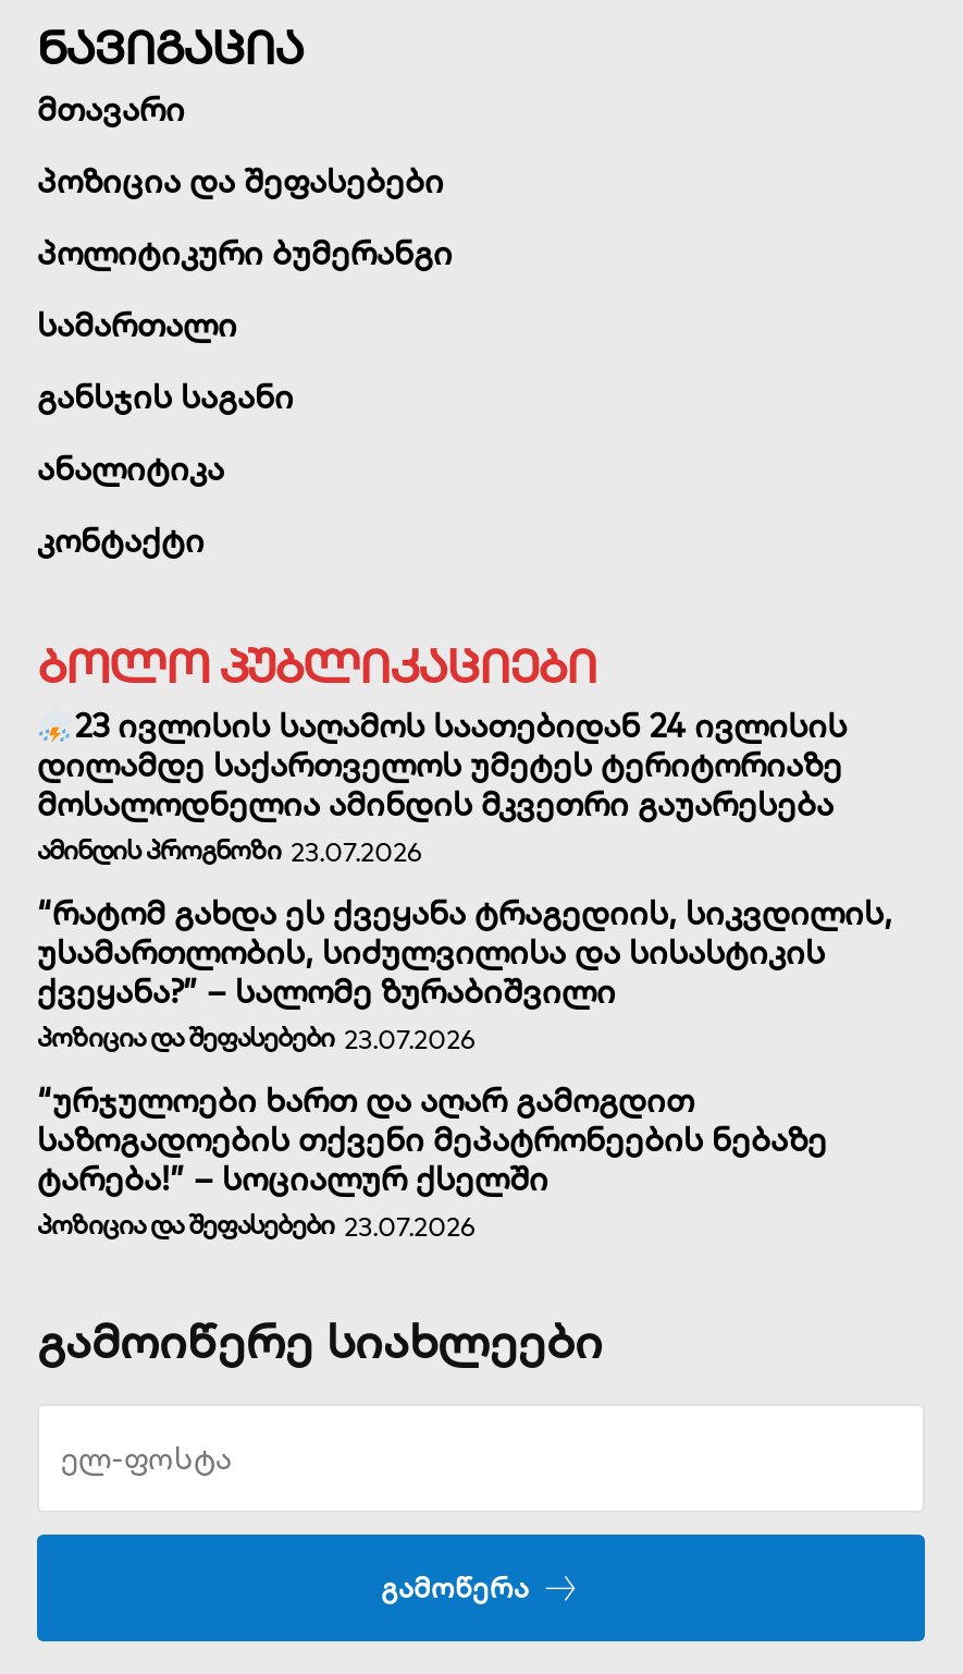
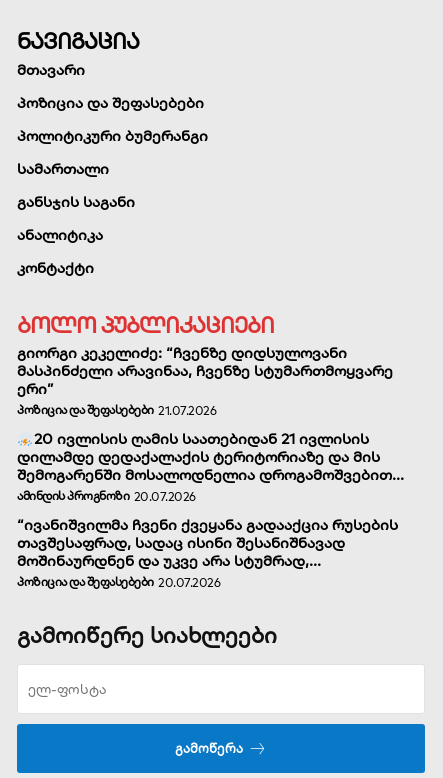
- 23 ივლისის საღამოს საათებიდან 24 ივლისის
- დილამდე საქართველოს უმეტეს ტერიტორიაზე
- მოსალოდნელია ამინდის მკვეთრი გაუარესება
- ᲐᲛᲘᲜᲓᲘᲡ ᲞᲠᲝᲒᲜᲝᲖᲘ 23.07.2026
+ გიორგი კეკელიძე: “ჩვენზე დიდსულოვანი
+ მასპინძელი არავინაა, ჩვენზე სტუმართმოყვარე
+ ერი”
+ ᲞᲝᲖᲘᲪᲘᲐ ᲓᲐ ᲨᲔᲤᲐᲡᲔᲑᲔᲑᲘ 21.07.2026

- “რატომ გახდა ეს ქვეყანა ტრაგედიის, სიკვდილის,
- უსამართლობის, სიძულვილისა და სისასტიკის
- ქვეყანა?” – სალომე ზურაბიშვილი
- ᲞᲝᲖᲘᲪᲘᲐ ᲓᲐ ᲨᲔᲤᲐᲡᲔᲑᲔᲑᲘ 23.07.2026
+ 20 ივლისის ღამის საათებიდან 21 ივლისის
+ დილამდე დედაქალაქის ტერიტორიაზე და მის
+ შემოგარენში მოსალოდნელია დროგამოშვებით...
+ ᲐᲛᲘᲜᲓᲘᲡ ᲞᲠᲝᲒᲜᲝᲖᲘ 20.07.2026

- “ურჯულოები ხართ და აღარ გამოგდით
- საზოგადოების თქვენი მეპატრონეების ნებაზე
- ტარება!” – სოციალურ ქსელში
- ᲞᲝᲖᲘᲪᲘᲐ ᲓᲐ ᲨᲔᲤᲐᲡᲔᲑᲔᲑᲘ 23.07.2026
+ “ივანიშვილმა ჩვენი ქვეყანა გადააქცია რუსების
+ თავშესაფრად, სადაც ისინი შესანიშნავად
+ მოშინაურდნენ და უკვე არა სტუმრად,...
+ ᲞᲝᲖᲘᲪᲘᲐ ᲓᲐ ᲨᲔᲤᲐᲡᲔᲑᲔᲑᲘ 20.07.2026
